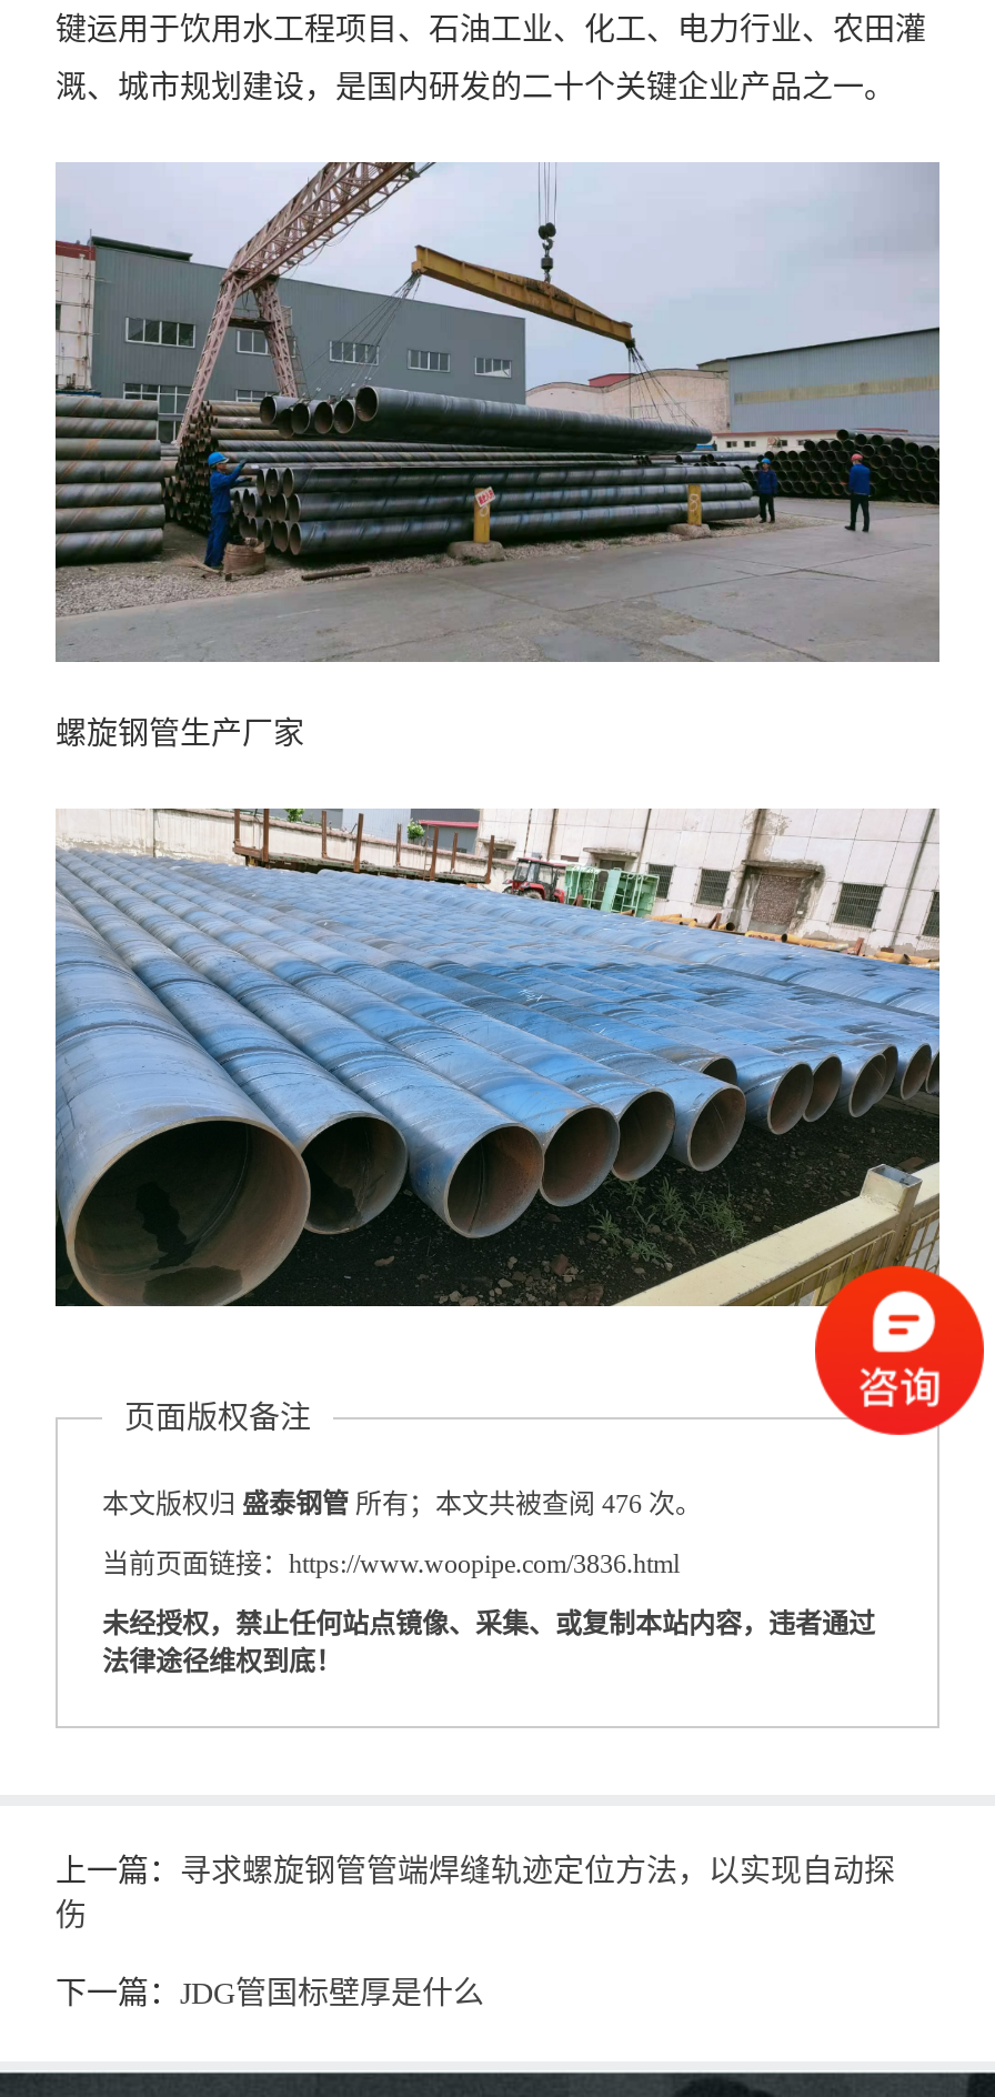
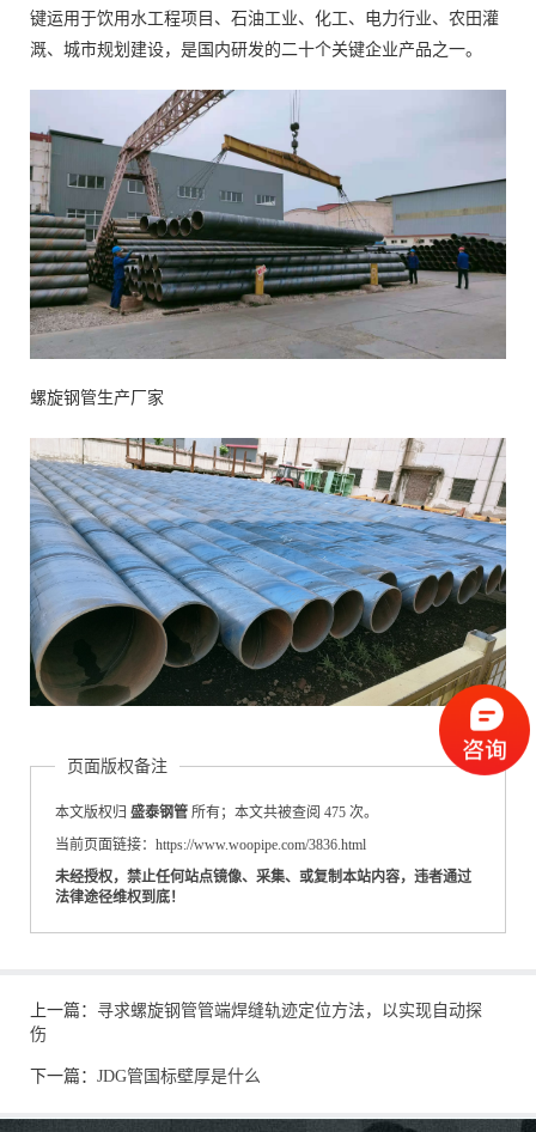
- 本文版权归盛泰钢管所有；本文共被查阅 476 次。
+ 本文版权归盛泰钢管所有；本文共被查阅 475 次。
